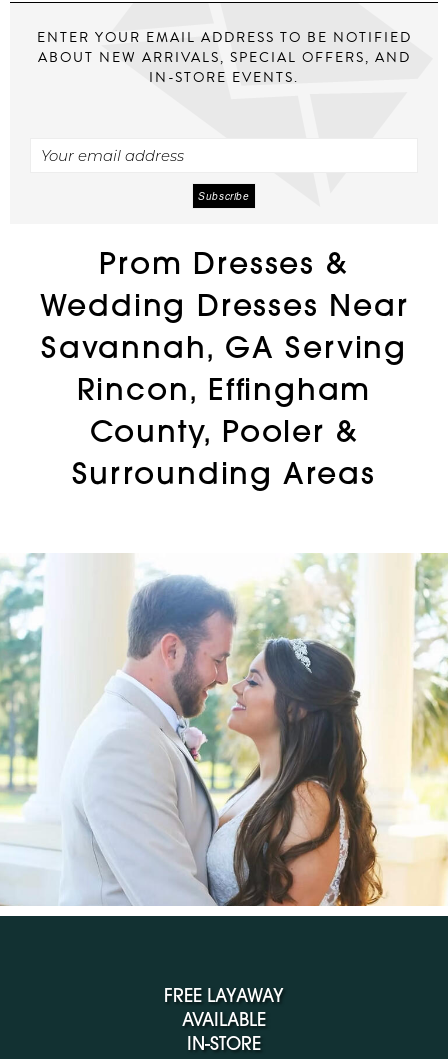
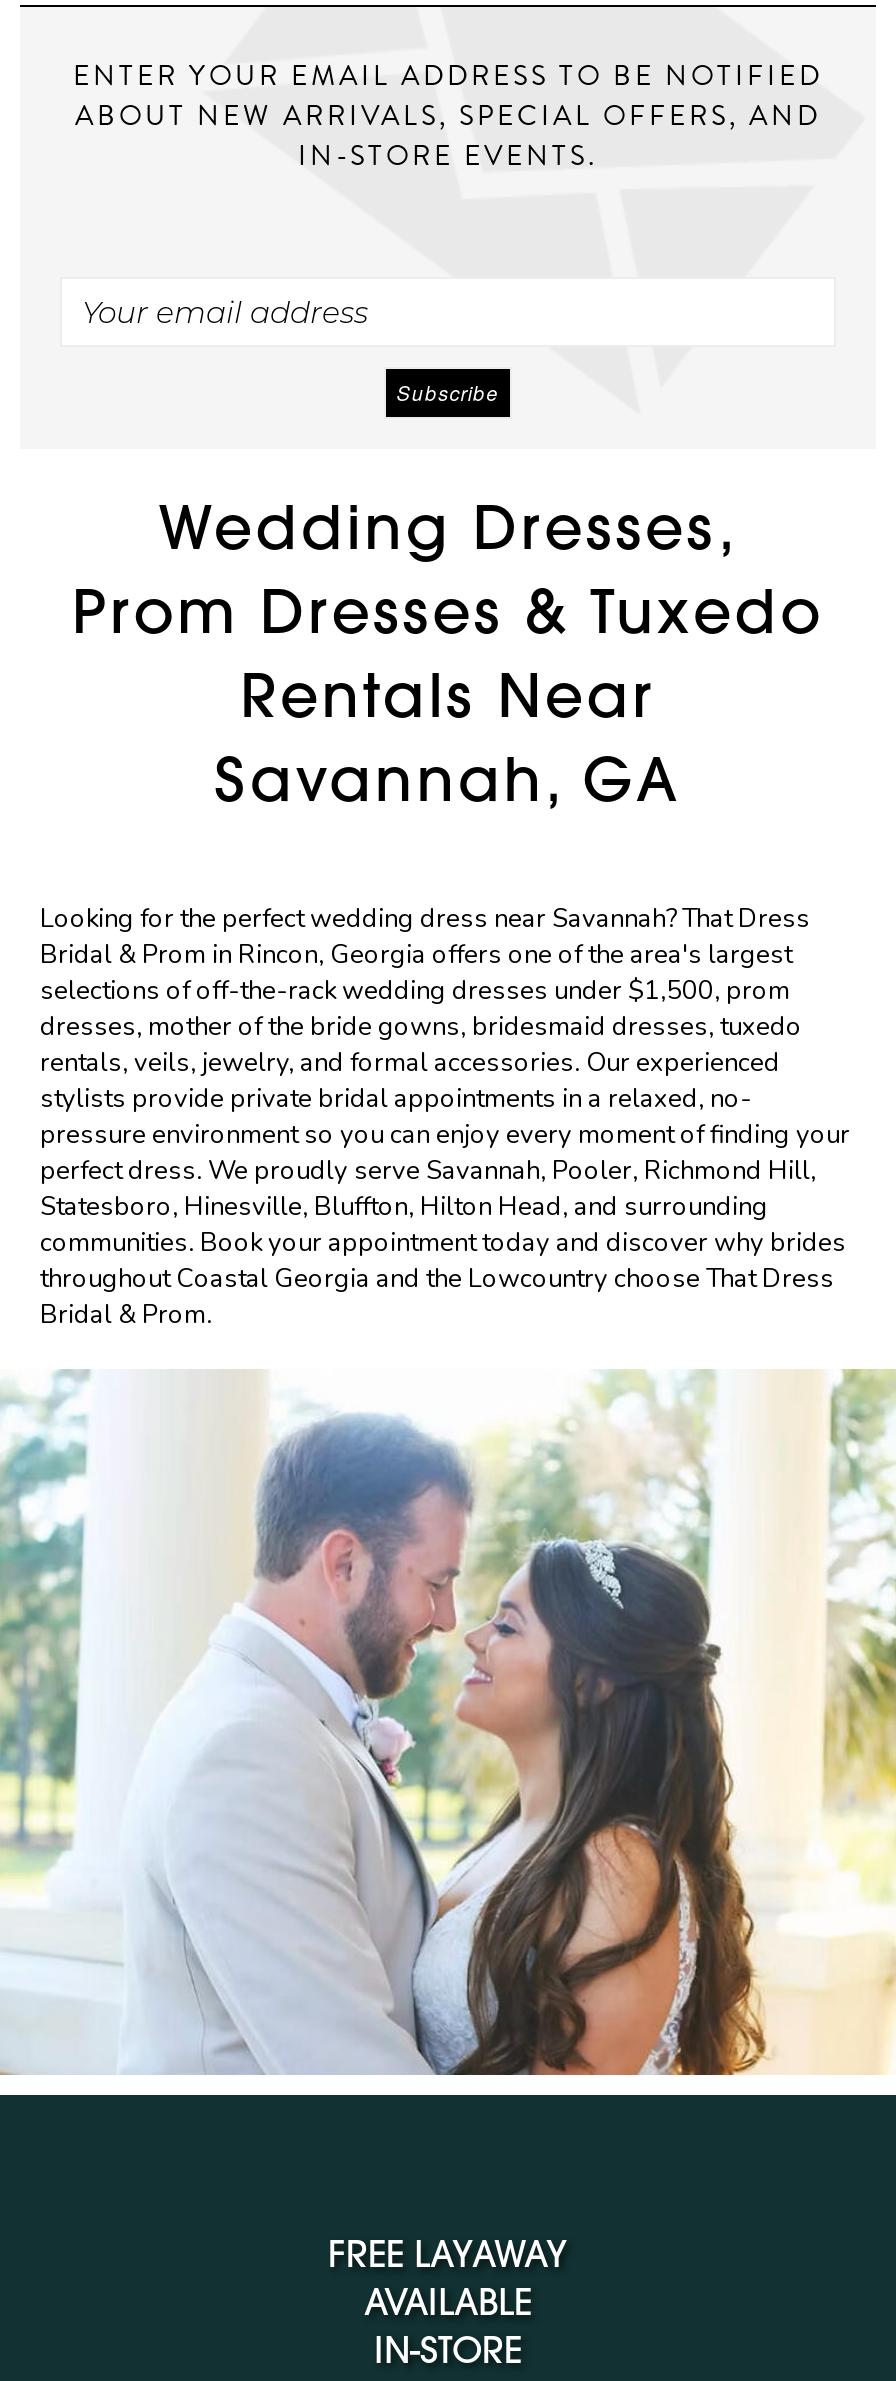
- Prom Dresses &
- Wedding Dresses Near
- Savannah, GA Serving
- Rincon, Effingham
- County, Pooler &
- Surrounding Areas
+ Wedding Dresses,
+ Prom Dresses & Tuxedo
+ Rentals Near
+ Savannah, GA
+ Looking for the perfect wedding dress near Savannah? That Dress
+ Bridal & Prom in Rincon, Georgia offers one of the area's largest
+ selections of off-the-rack wedding dresses under $1,500, prom
+ dresses, mother of the bride gowns, bridesmaid dresses, tuxedo
+ rentals, veils, jewelry, and formal accessories. Our experienced
+ stylists provide private bridal appointments in a relaxed, no-
+ pressure environment so you can enjoy every moment of finding your
+ perfect dress. We proudly serve Savannah, Pooler, Richmond Hill,
+ Statesboro, Hinesville, Bluffton, Hilton Head, and surrounding
+ communities. Book your appointment today and discover why brides
+ throughout Coastal Georgia and the Lowcountry choose That Dress
+ Bridal & Prom.
